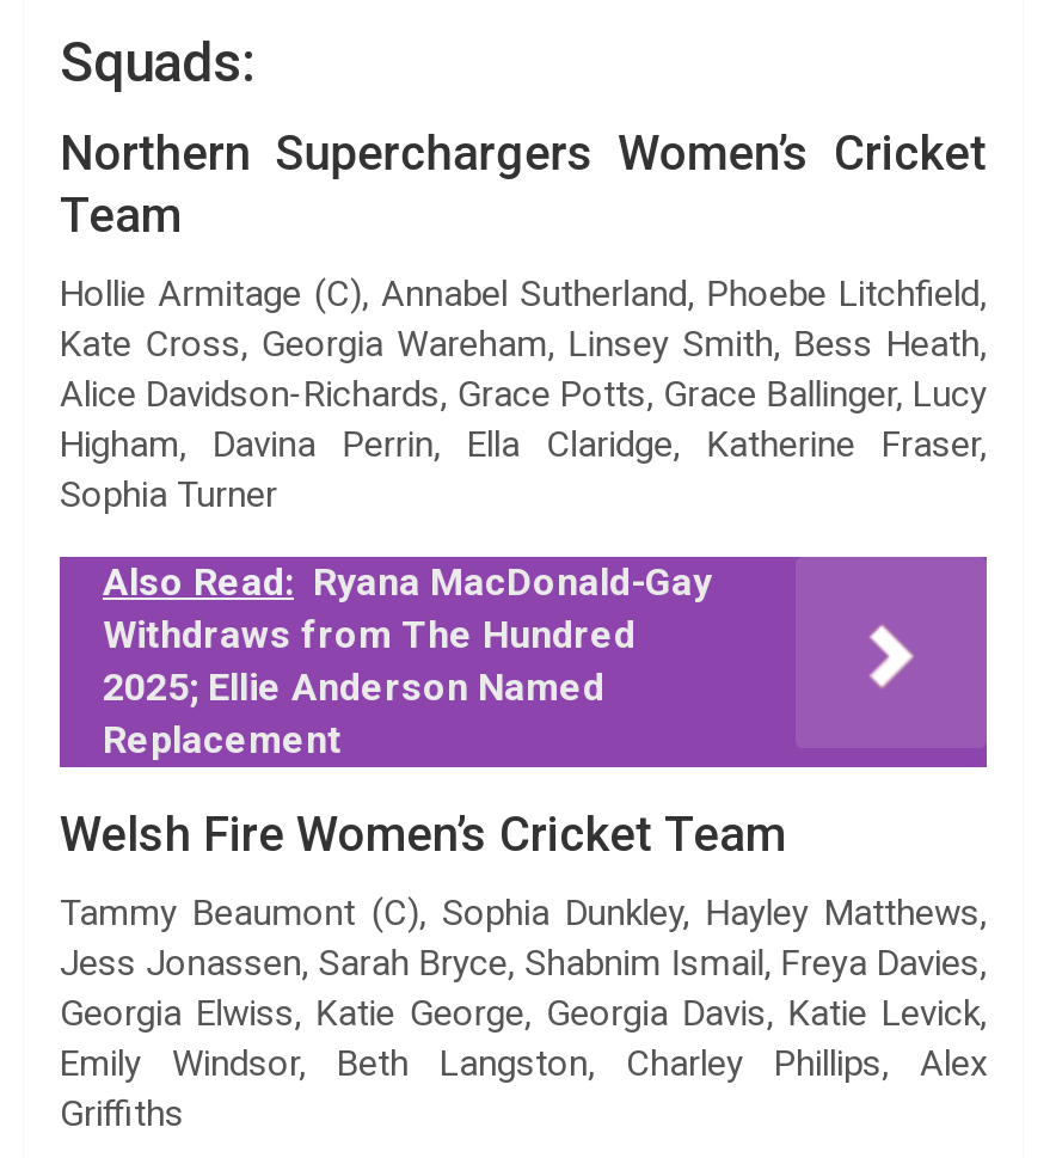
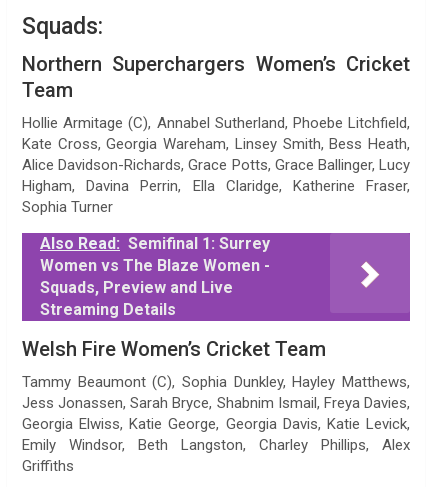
- Also Read: Ryana MacDonald-Gay
- Withdraws from The Hundred
- 2025; Ellie Anderson Named
- Replacement
+ Also Read: Semifinal 1: Surrey
+ Women vs The Blaze Women -
+ Squads, Preview and Live
+ Streaming Details
